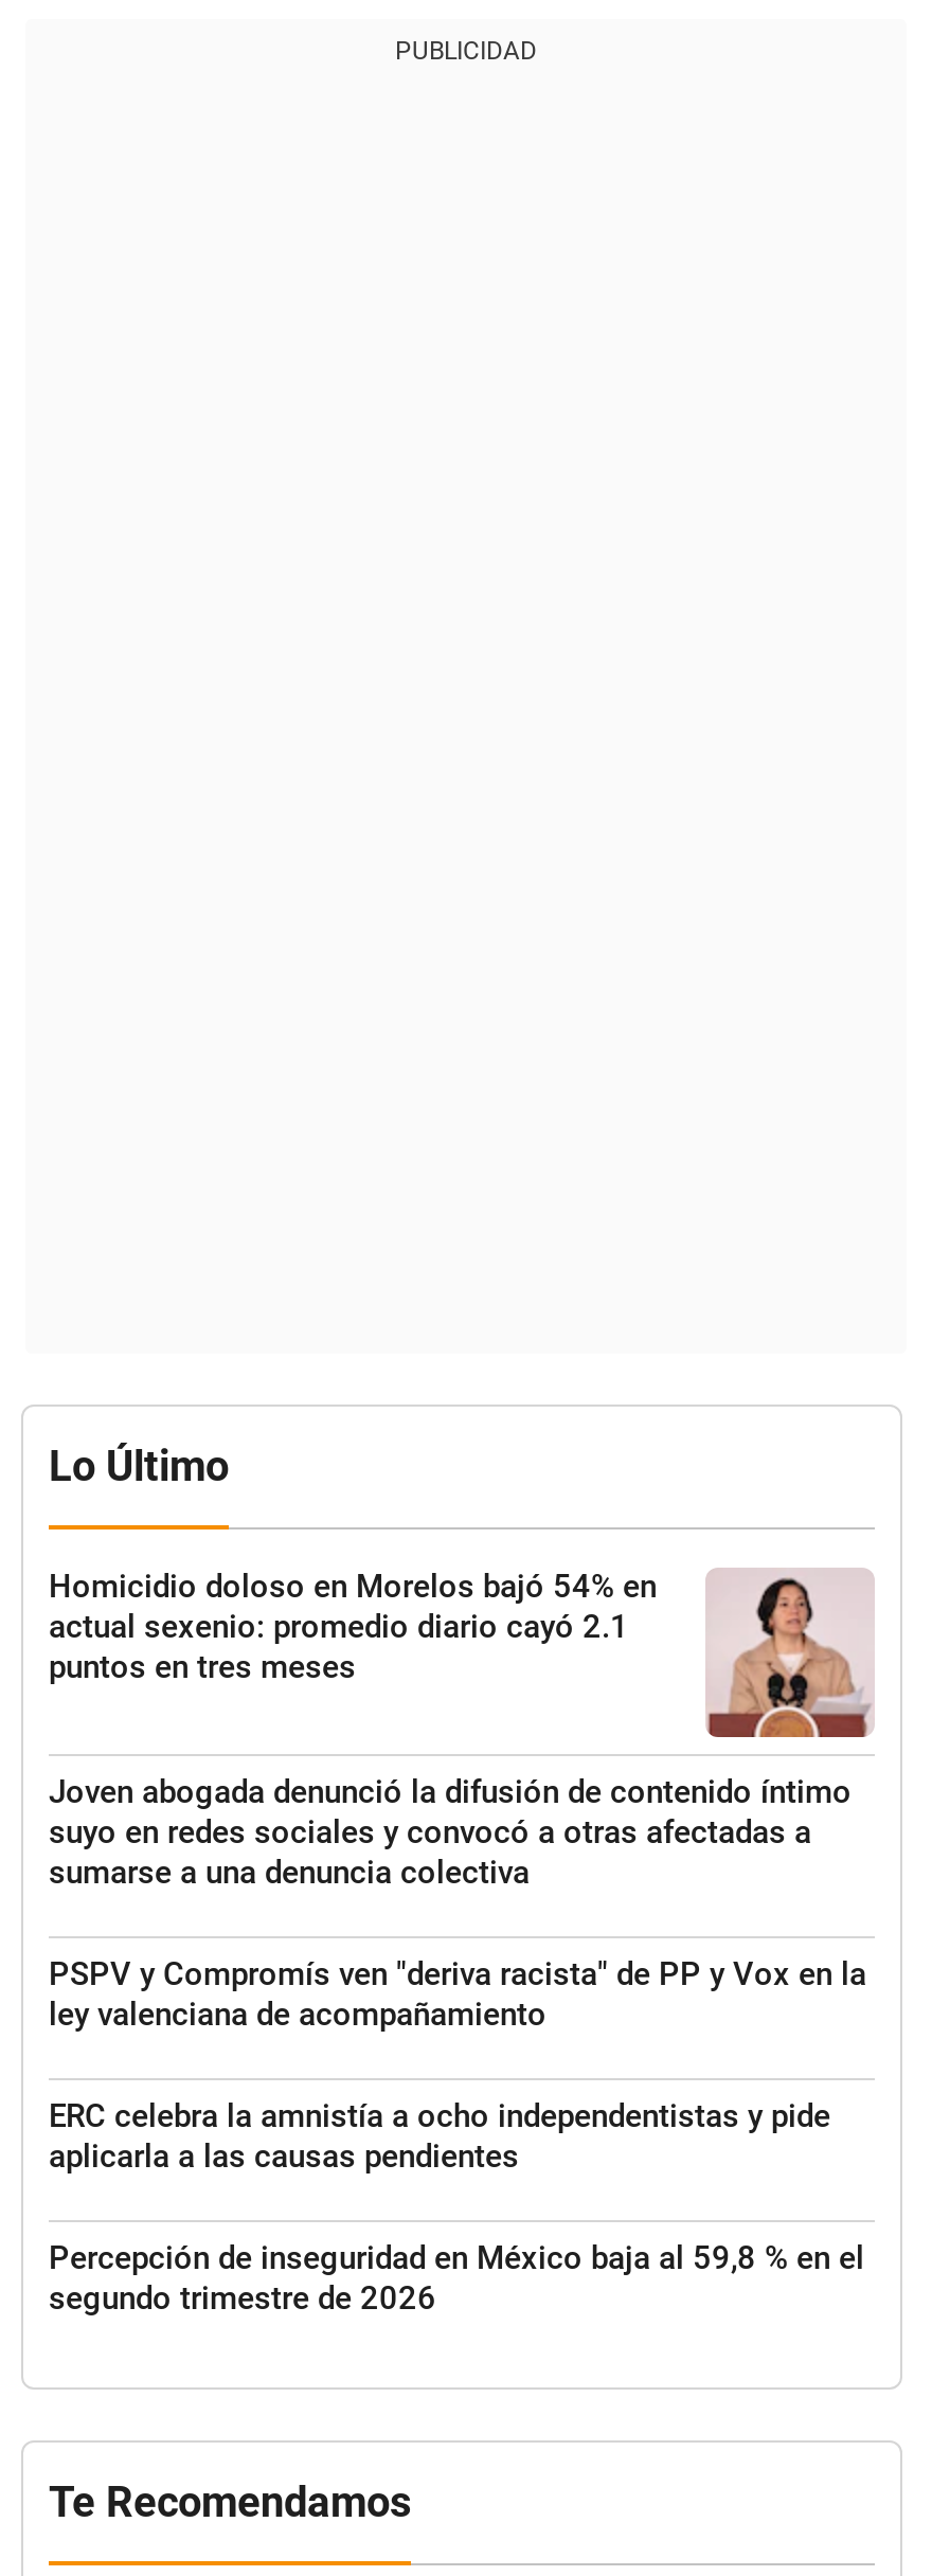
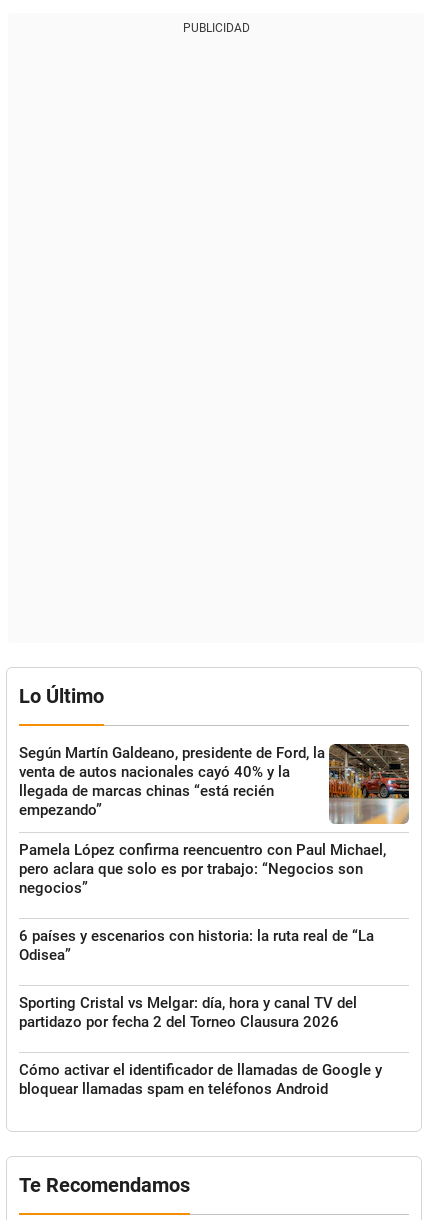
- Homicidio doloso en Morelos bajó 54% en
- actual sexenio: promedio diario cayó 2.1
- puntos en tres meses
+ Según Martín Galdeano, presidente de Ford, la
+ venta de autos nacionales cayó 40% y la
+ llegada de marcas chinas “está recién
+ empezando”

- [image]
- Joven abogada denunció la difusión de contenido íntimo
- suyo en redes sociales y convocó a otras afectadas a
- sumarse a una denuncia colectiva
+ [image]
+ Pamela López confirma reencuentro con Paul Michael,
+ pero aclara que solo es por trabajo: “Negocios son
+ negocios”

- PSPV y Compromís ven "deriva racista" de PP y Vox en la
- ley valenciana de acompañamiento
+ 6 países y escenarios con historia: la ruta real de “La
+ Odisea”

- ERC celebra la amnistía a ocho independentistas y pide
- aplicarla a las causas pendientes
+ Sporting Cristal vs Melgar: día, hora y canal TV del
+ partidazo por fecha 2 del Torneo Clausura 2026

- Percepción de inseguridad en México baja al 59,8 % en el
- segundo trimestre de 2026
+ Cómo activar el identificador de llamadas de Google y
+ bloquear llamadas spam en teléfonos Android
